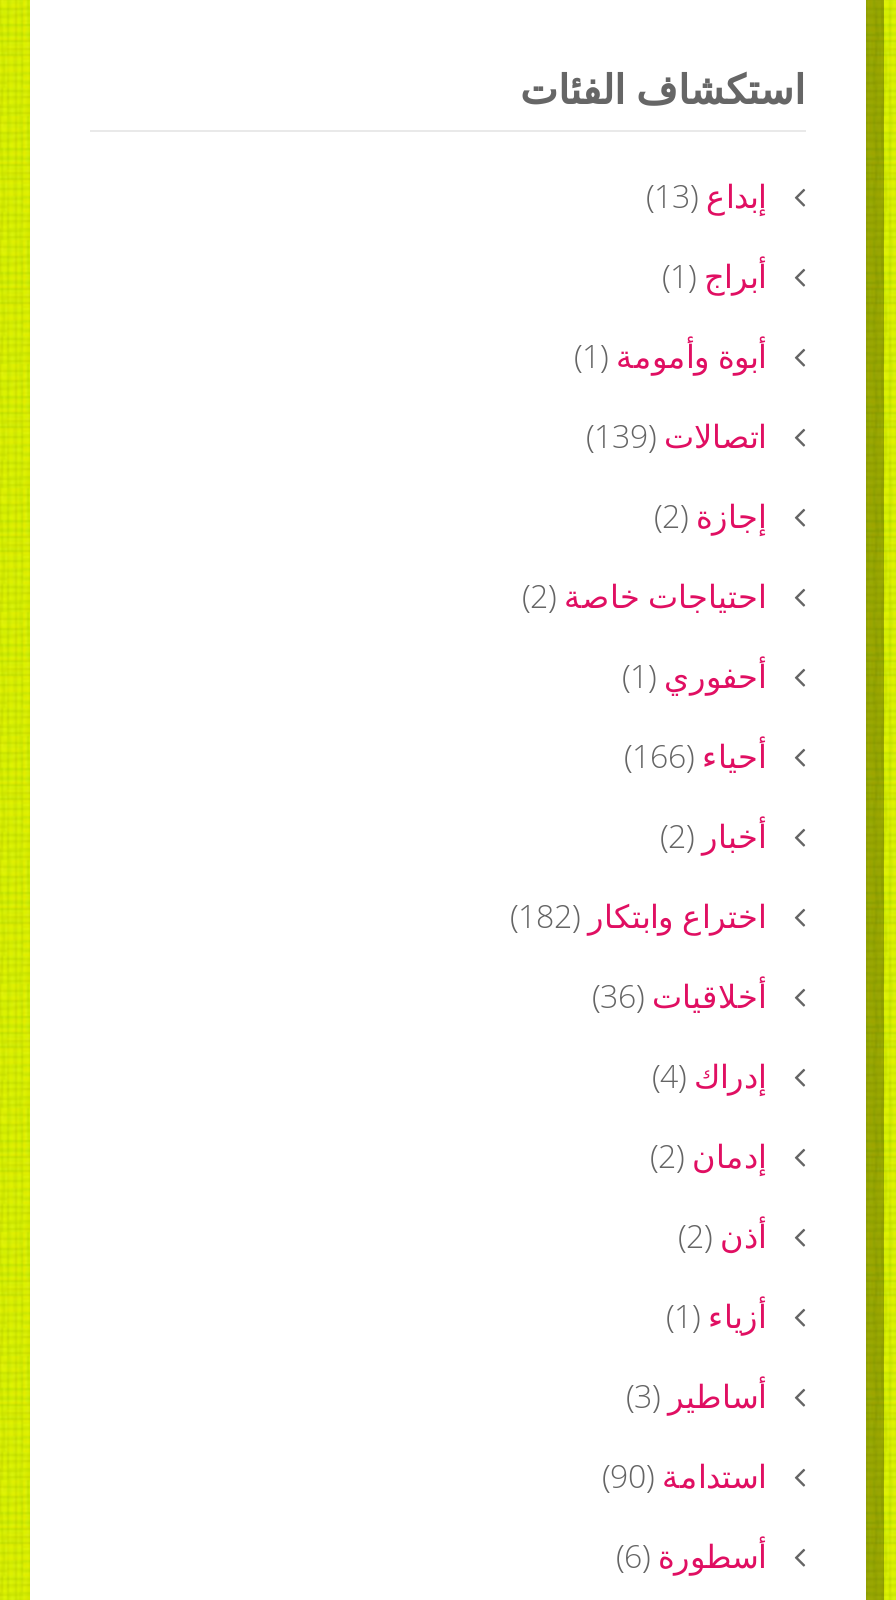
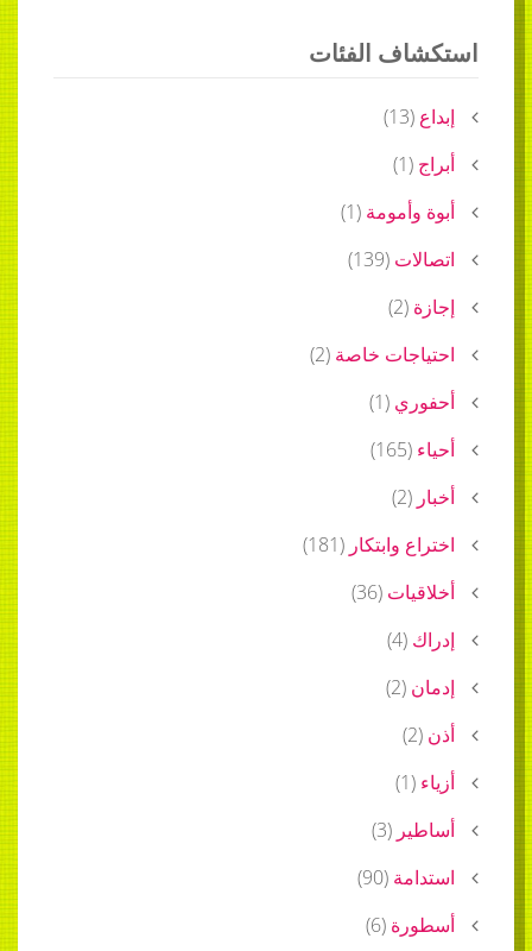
- أحياء (166)
+ أحياء (165)

- اختراع وابتكار (182)
+ اختراع وابتكار (181)
